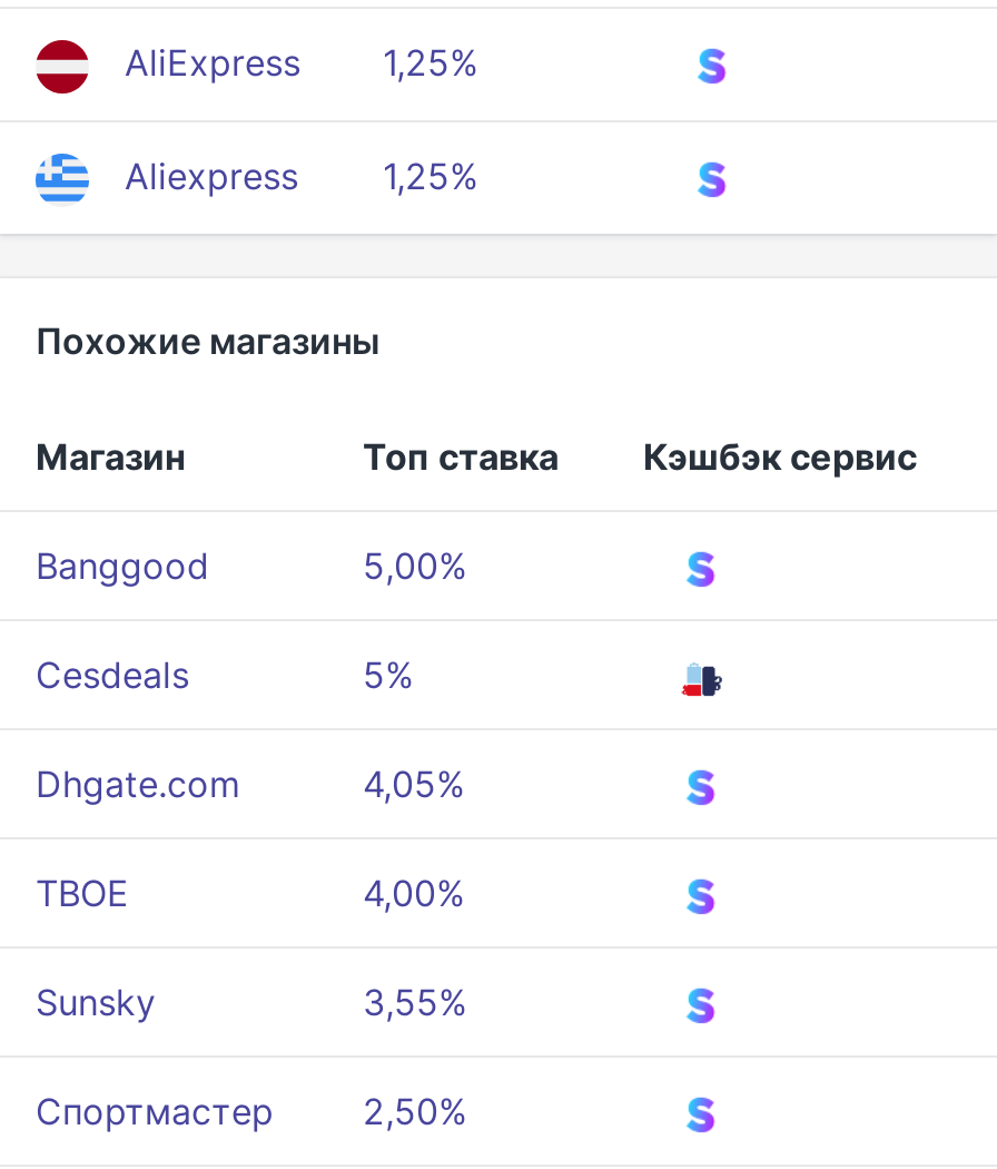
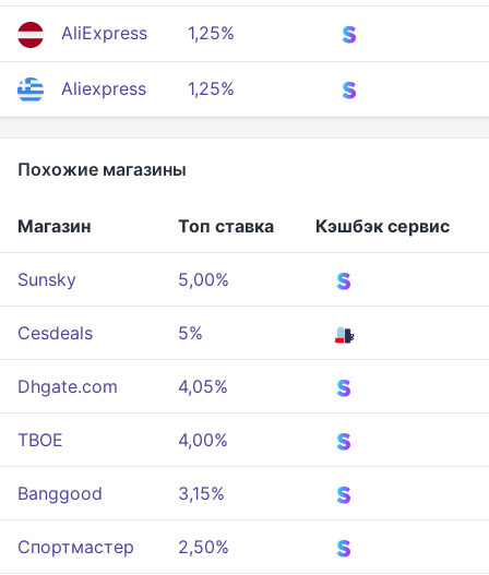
- Banggood
+ Sunsky

- Sunsky
- 3,55%
+ Banggood
+ 3,15%
